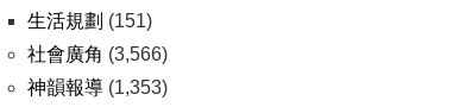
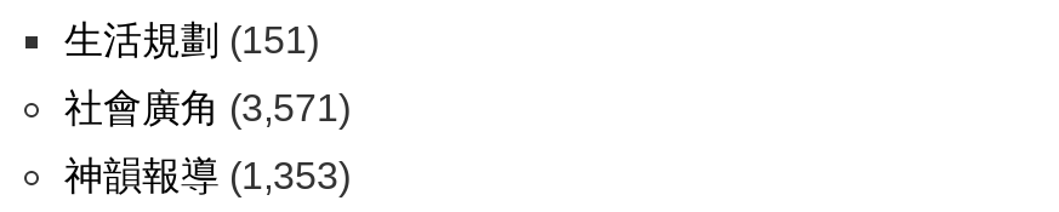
- 社會廣角(3,566)
+ 社會廣角(3,571)
